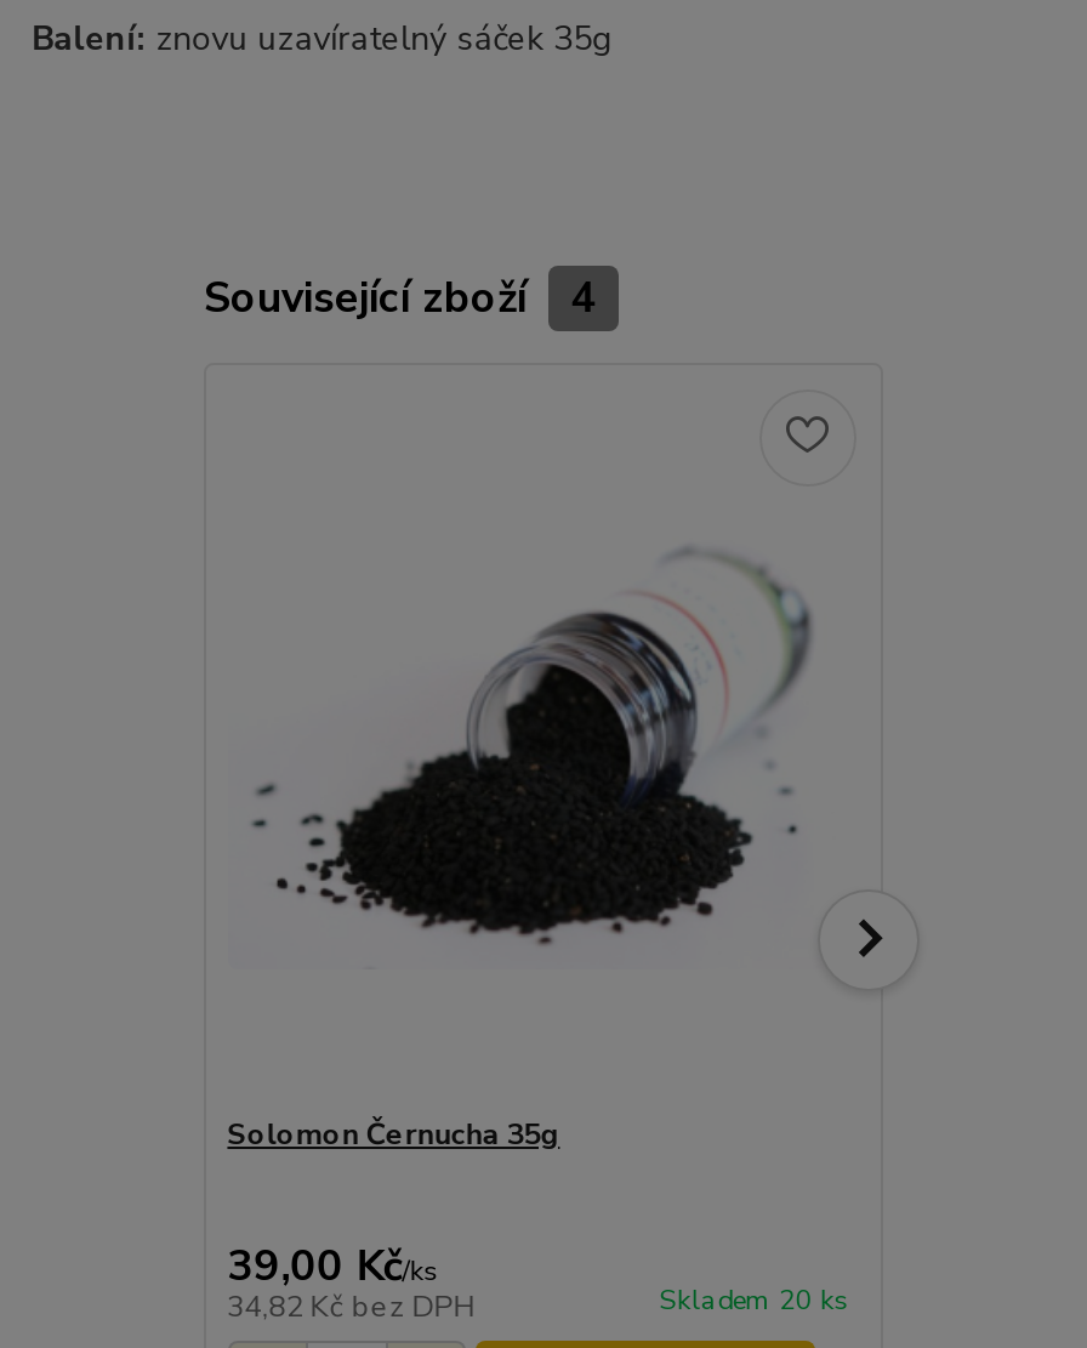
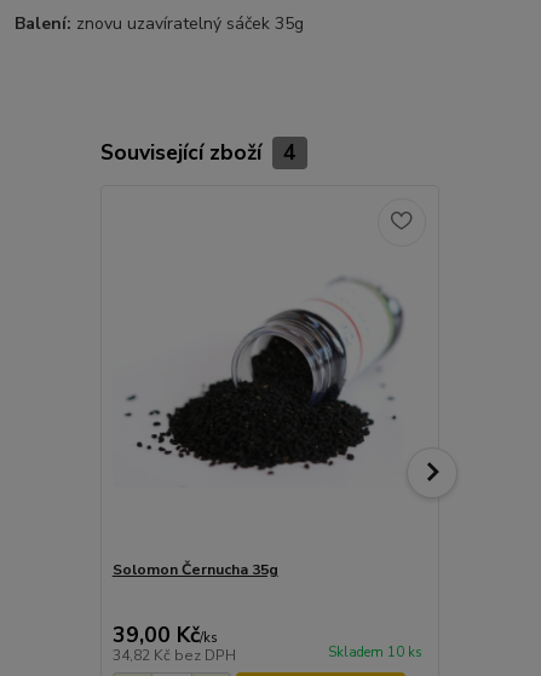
- Skladem 20 ks
+ Skladem 10 ks
